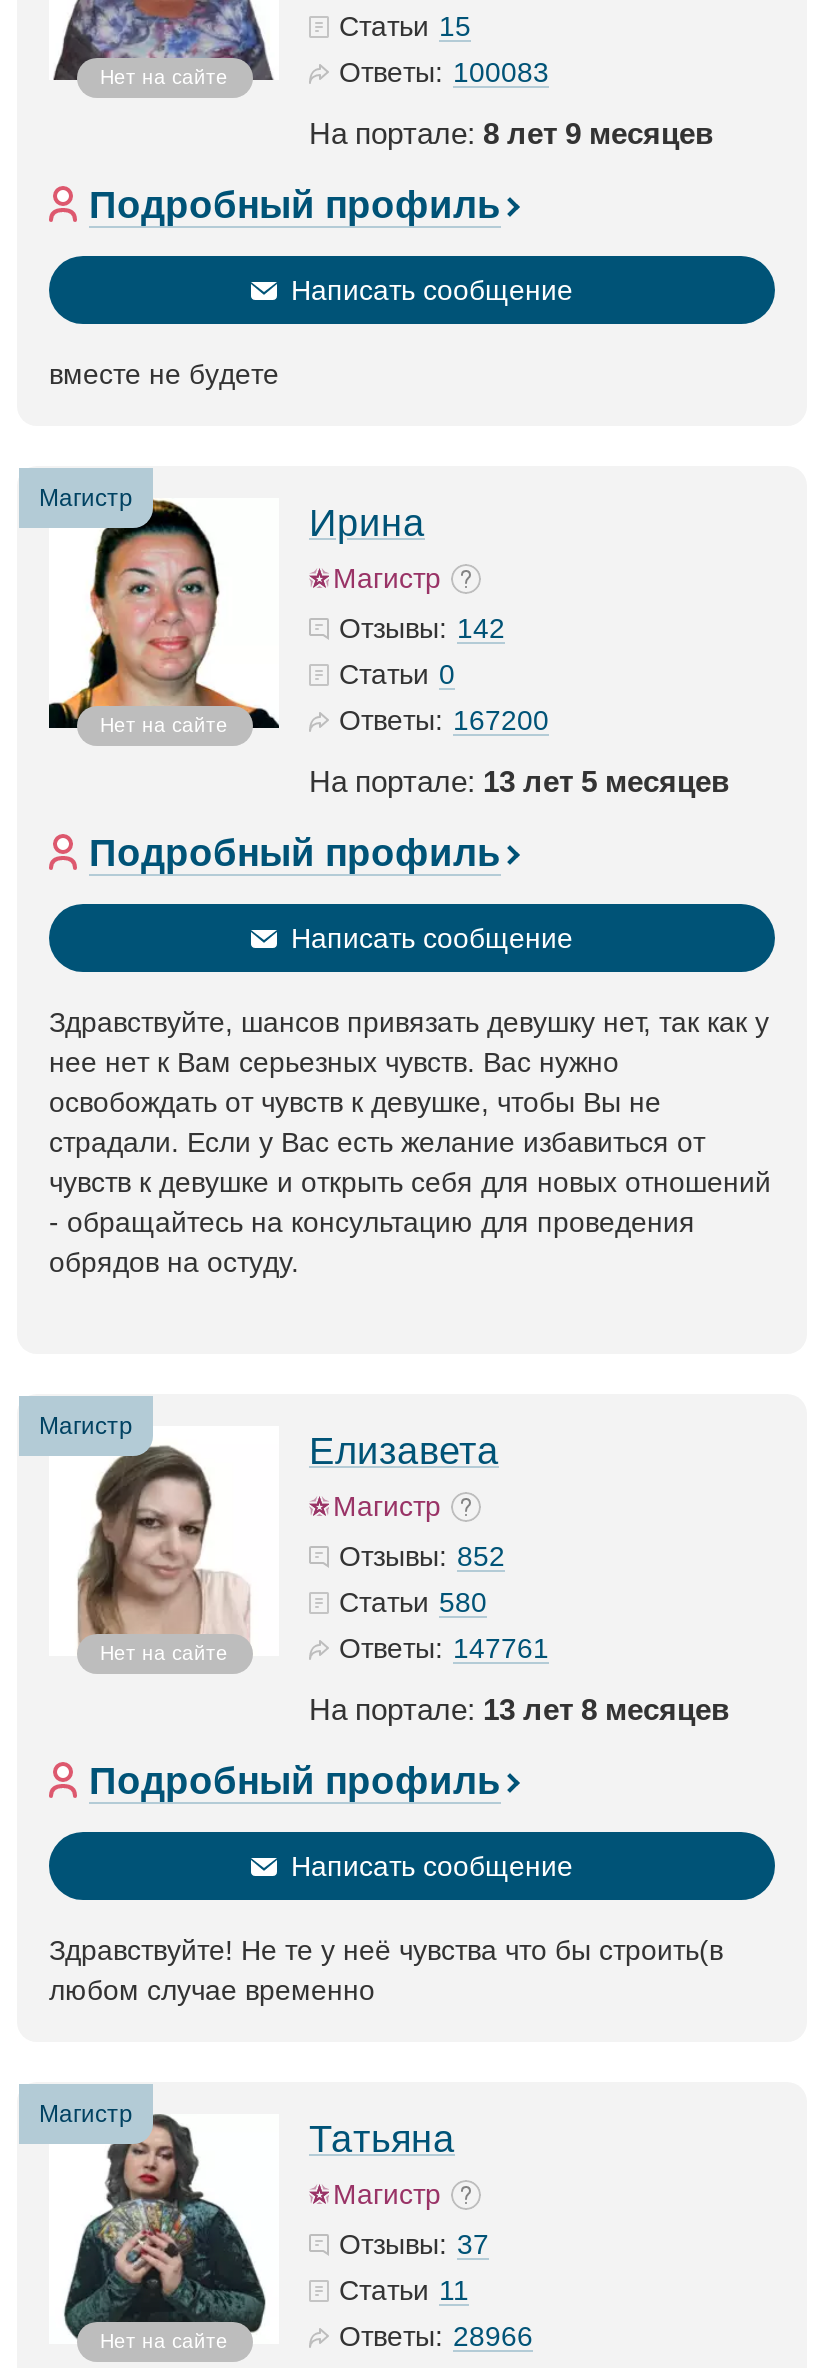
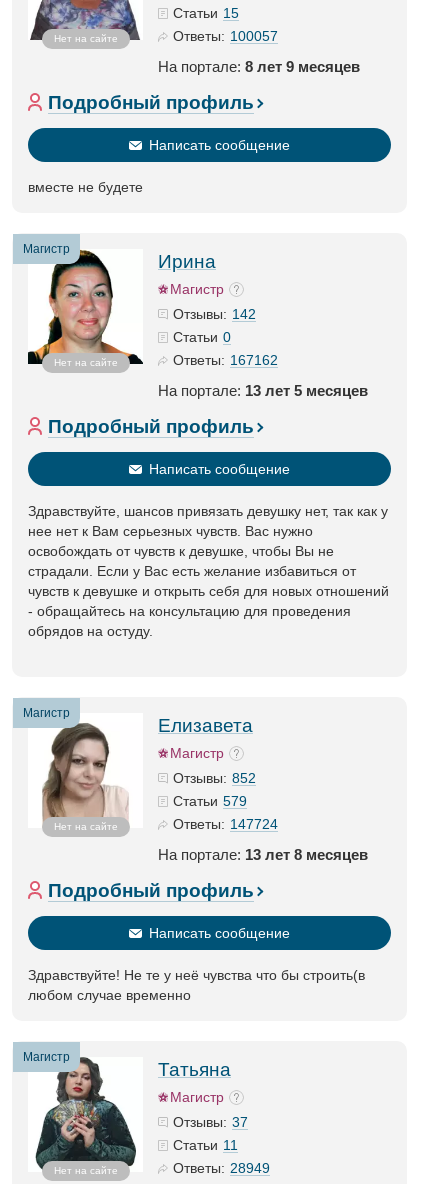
- Ответы: 100083
+ Ответы: 100057

- Ответы: 167200
+ Ответы: 167162

- Статьи 580
+ Статьи 579

- Ответы: 147761
+ Ответы: 147724

- Ответы: 28966
+ Ответы: 28949
